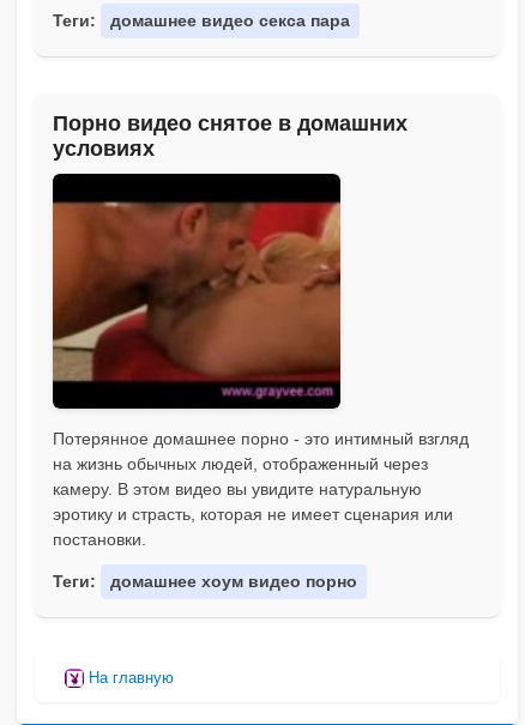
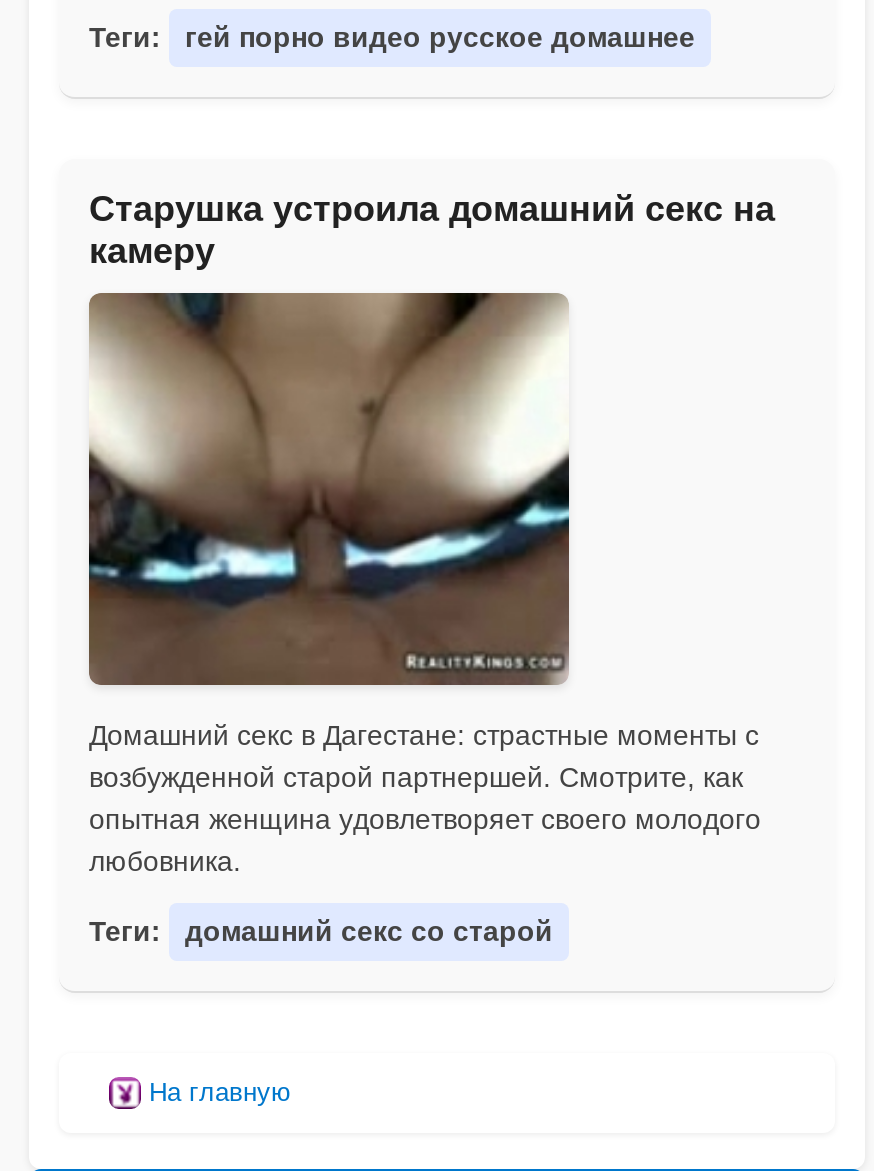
- домашнее видео секса пара
+ гей порно видео русское домашнее

- Порно видео снятое в домашних
- условиях
+ Старушка устроила домашний секс на
+ камеру

- [image]
- Потерянное домашнее порно - это интимный взгляд
- на жизнь обычных людей, отображенный через
- камеру. В этом видео вы увидите натуральную
- эротику и страсть, которая не имеет сценария или
- постановки.
+ [image]
+ Домашний секс в Дагестане: страстные моменты с
+ возбужденной старой партнершей. Смотрите, как
+ опытная женщина удовлетворяет своего молодого
+ любовника.

- домашнее хоум видео порно
+ домашний секс со старой
